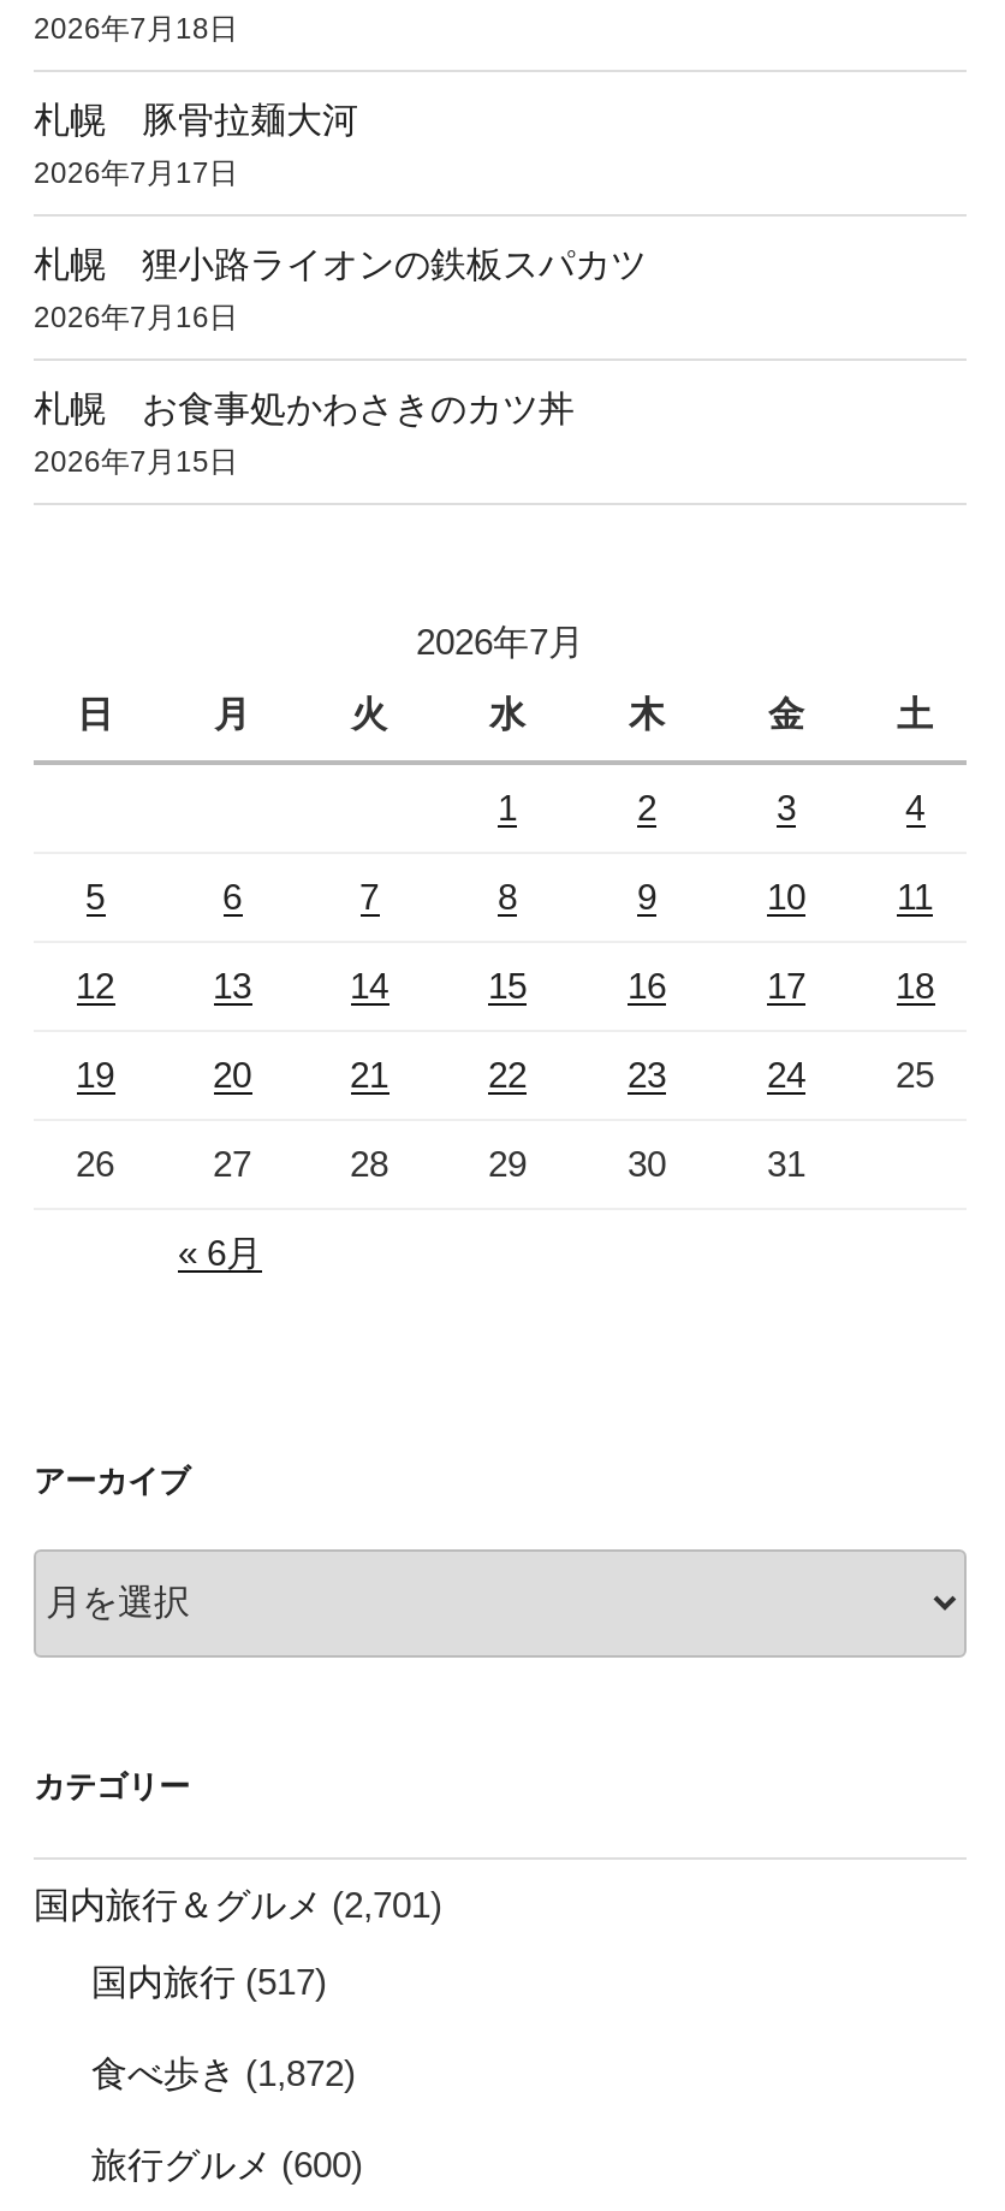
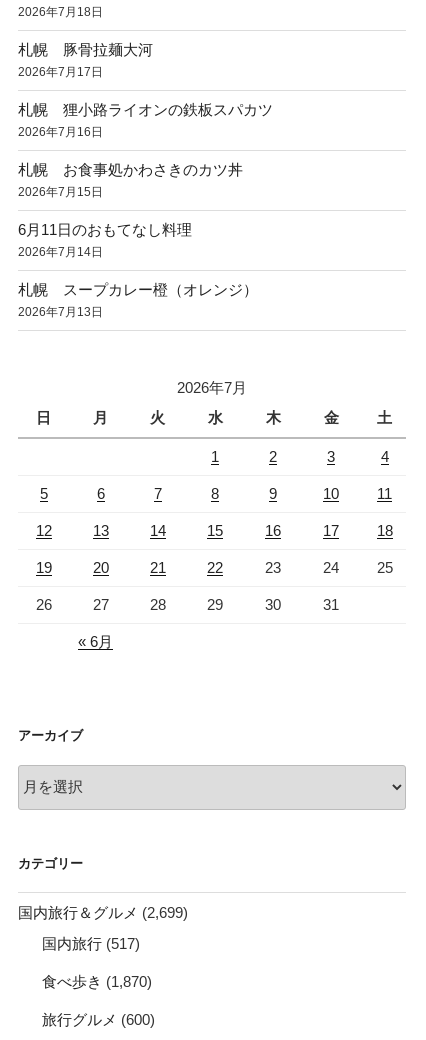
+ 6月11日のおもてなし料理
+ 2026年7月14日
+ 札幌 スープカレー橙（オレンジ）
+ 2026年7月13日

- 国内旅行＆グルメ(2,701)
+ 国内旅行＆グルメ(2,699)

- 食べ歩き(1,872)
+ 食べ歩き(1,870)
